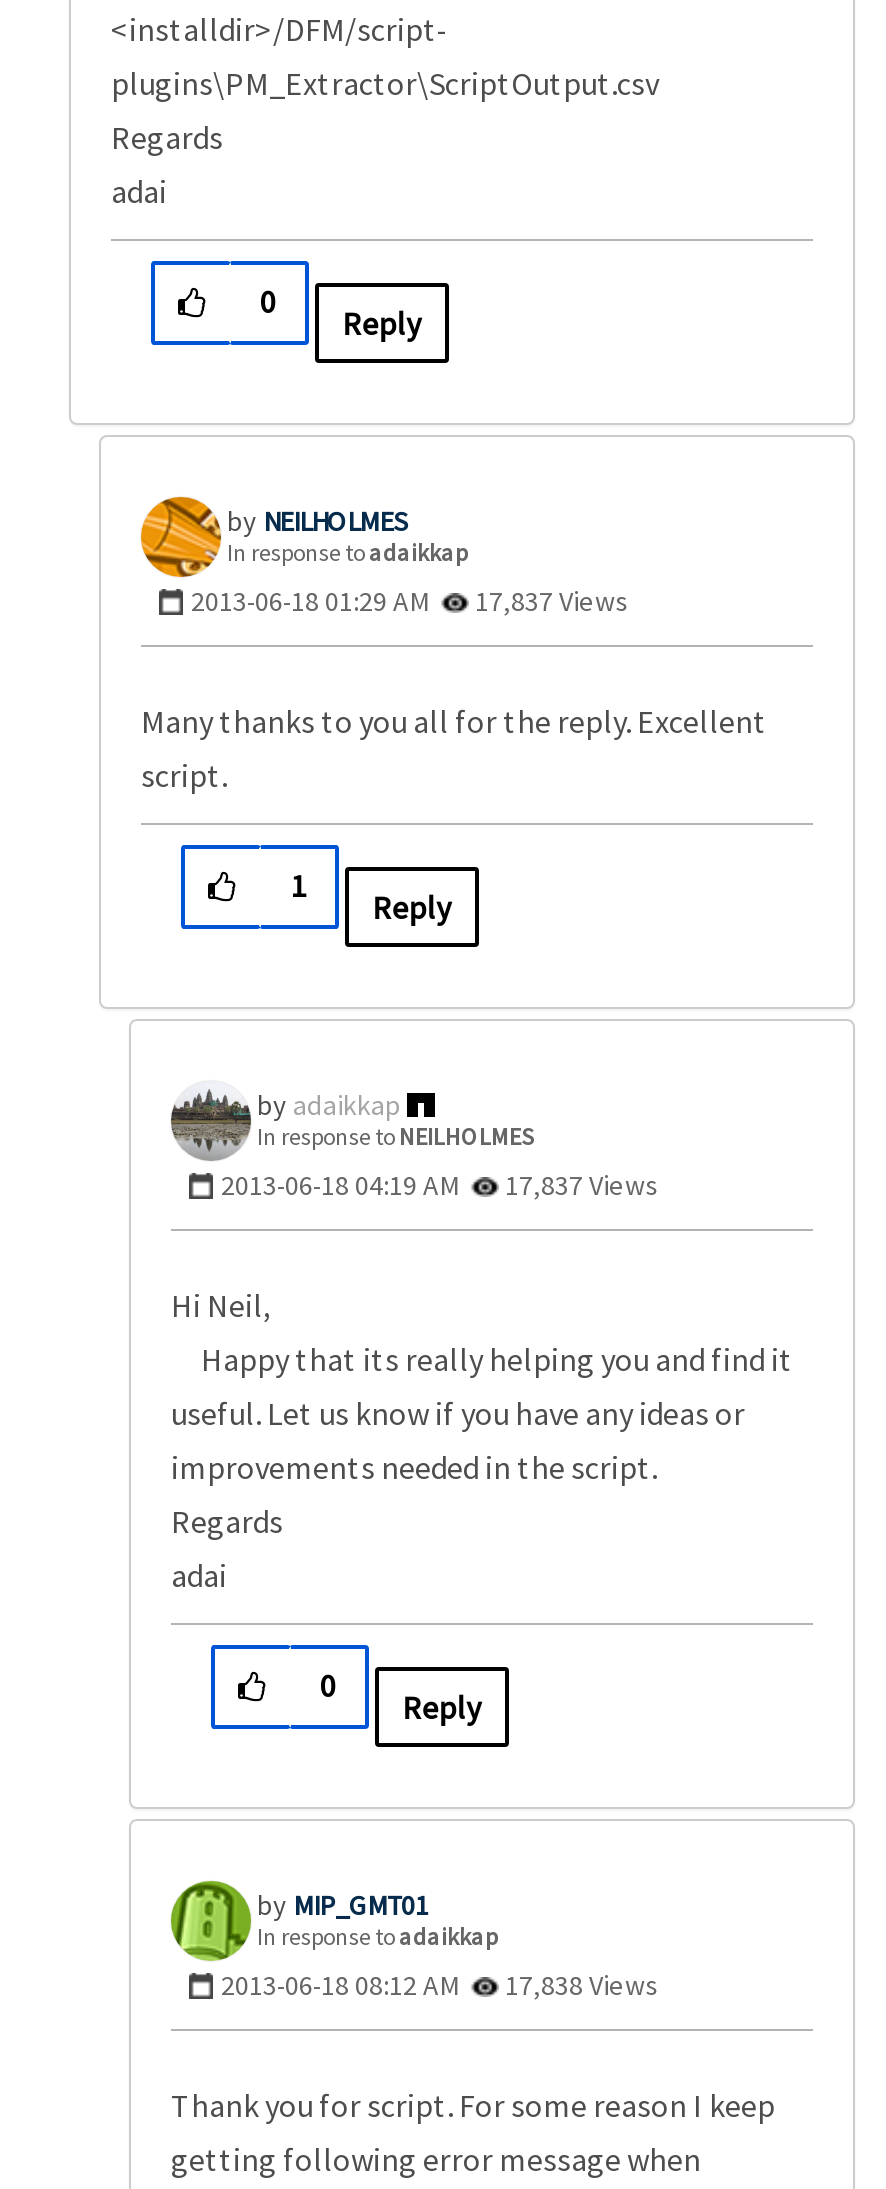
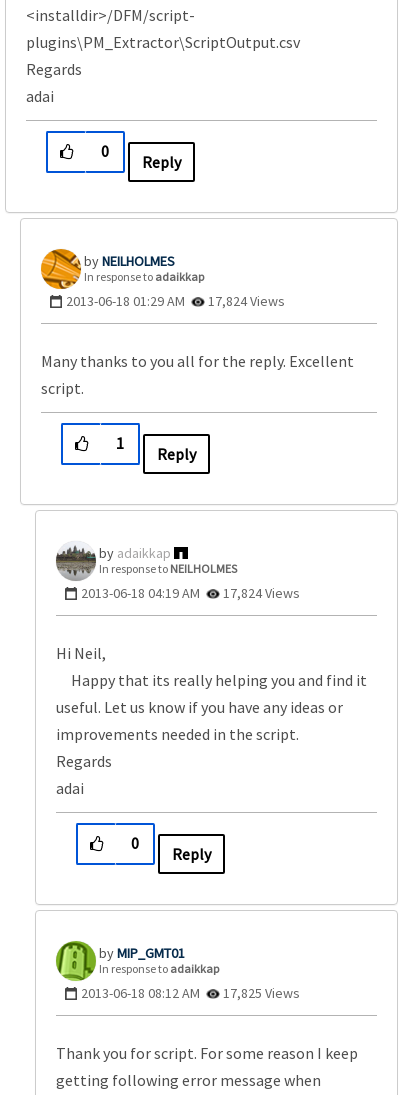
- 2013-06-18 01:29 AM 17,837 Views
+ 2013-06-18 01:29 AM 17,824 Views

- 2013-06-18 04:19 AM 17,837 Views
+ 2013-06-18 04:19 AM 17,824 Views

- 2013-06-18 08:12 AM 17,838 Views
+ 2013-06-18 08:12 AM 17,825 Views
